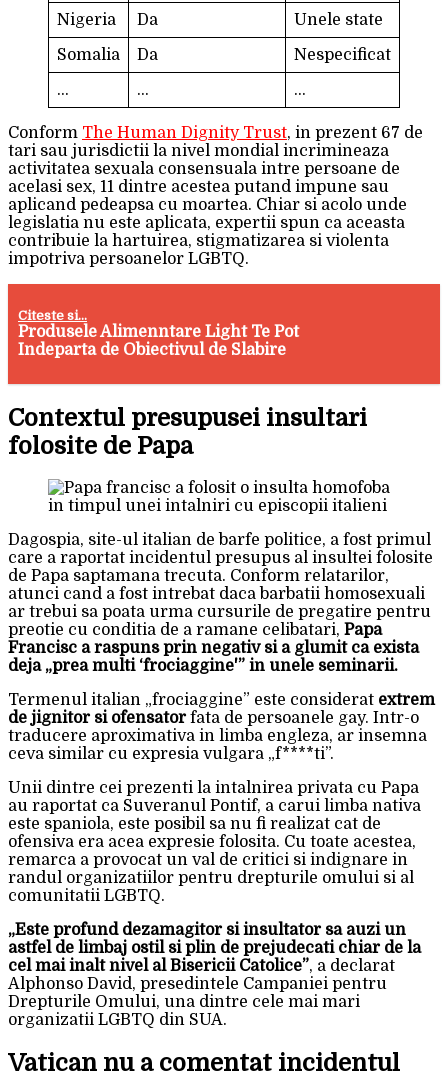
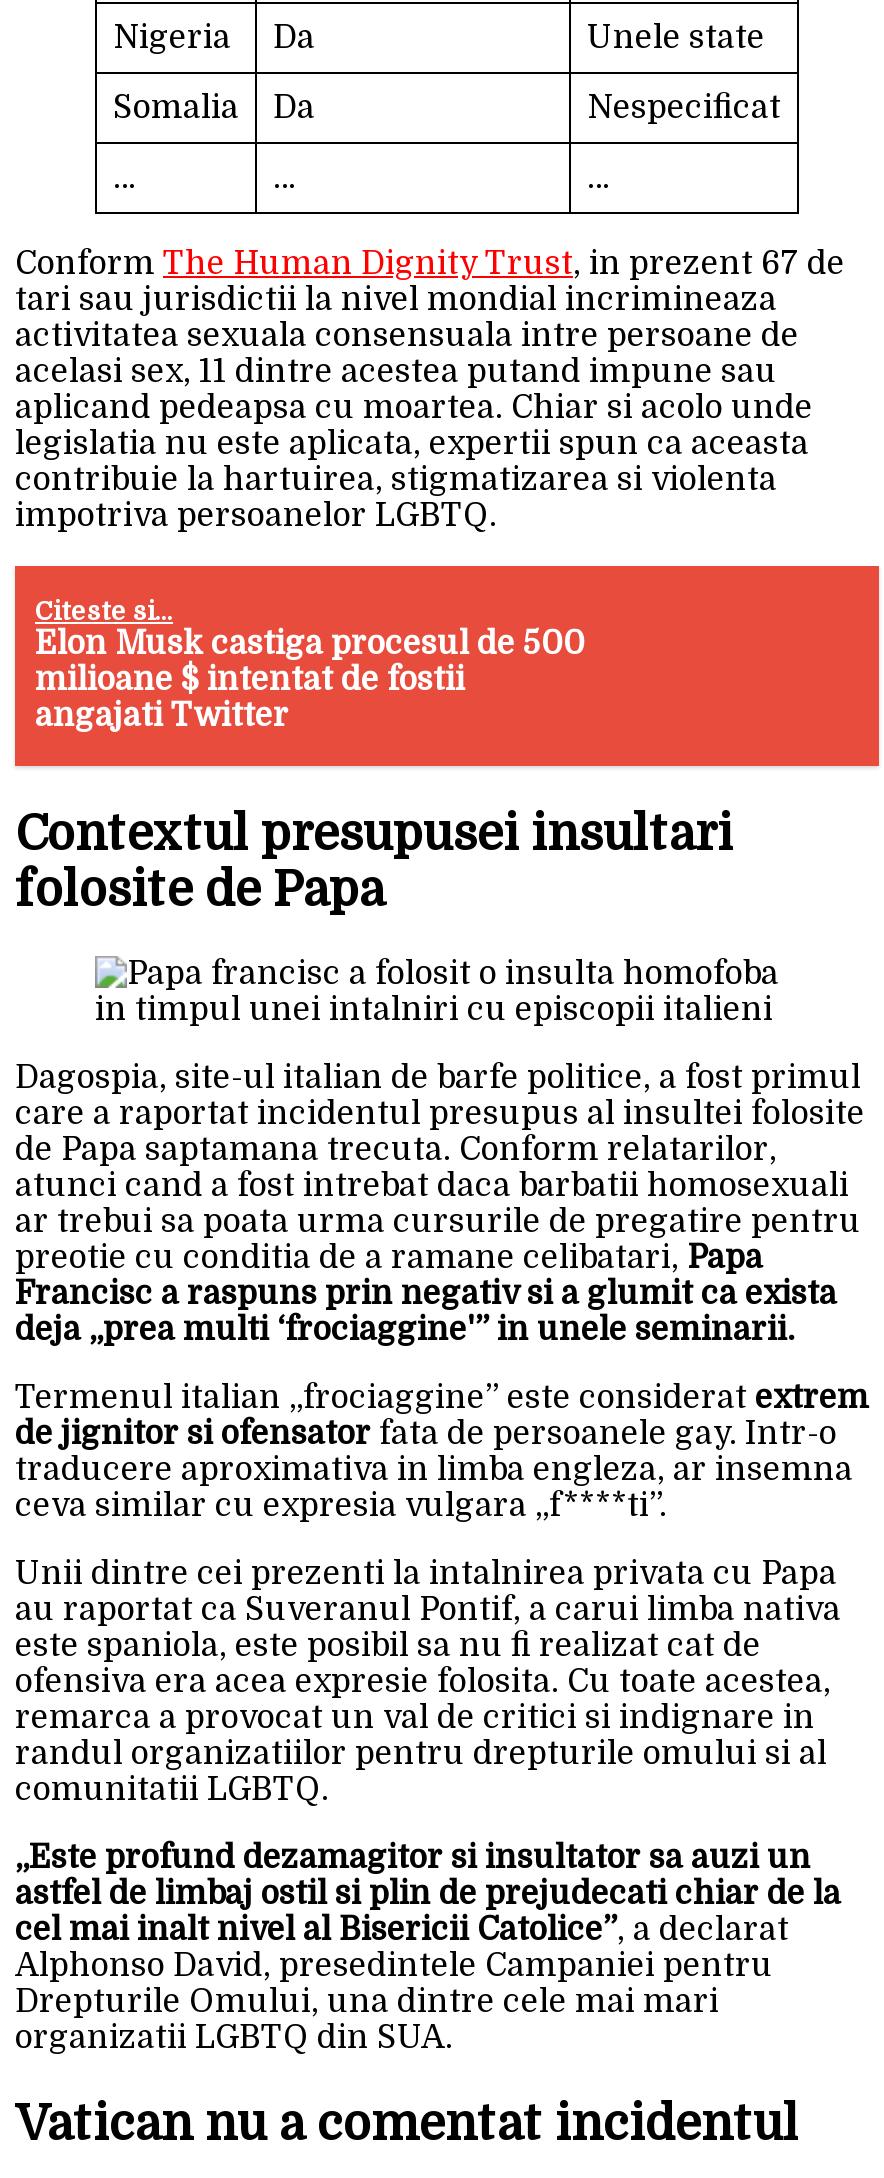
- Produsele Alimenntare Light Te Pot
- Indeparta de Obiectivul de Slabire
+ Elon Musk castiga procesul de 500
+ milioane $ intentat de fostii
+ angajati Twitter
